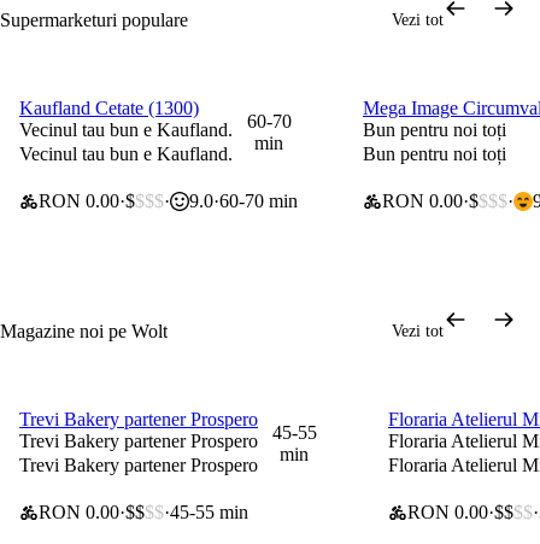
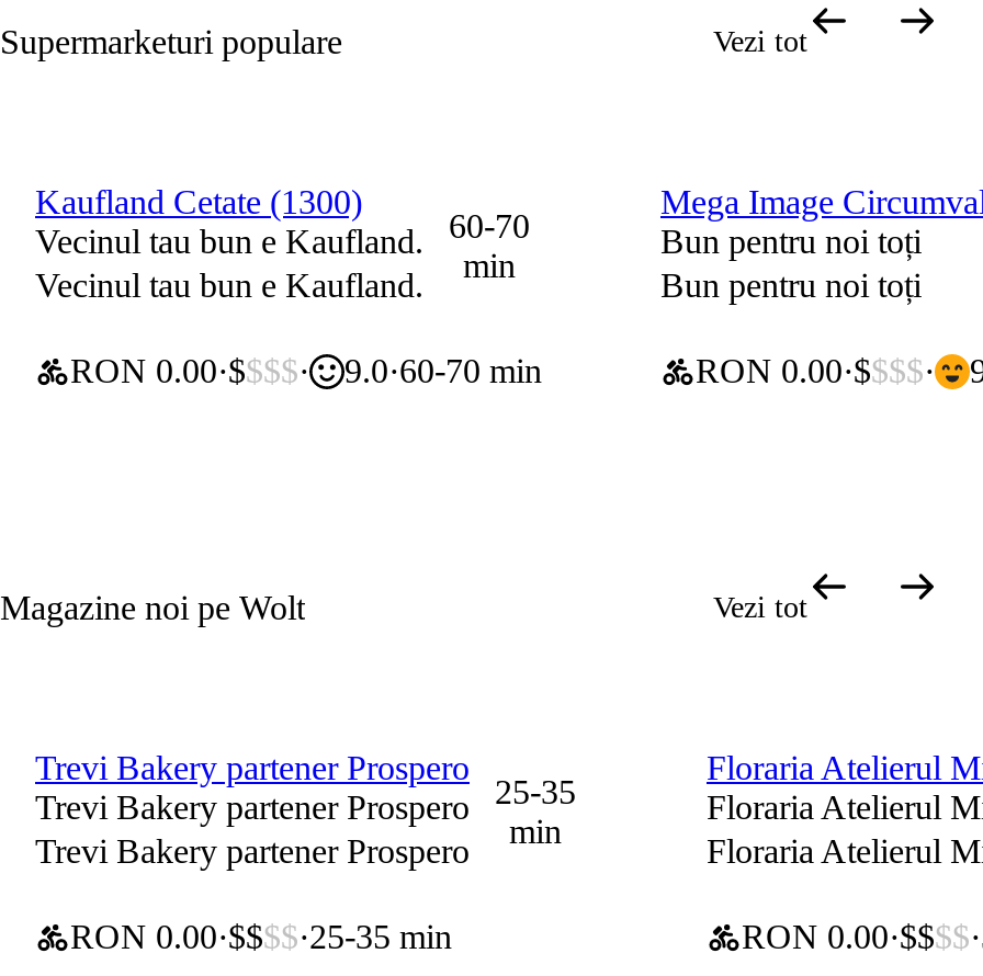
- Trevi Bakery partener Prospero 45-55
+ Trevi Bakery partener Prospero 25-35

- RON 0.00 $$$$ 45-55 min
+ RON 0.00 $$$$ 25-35 min
